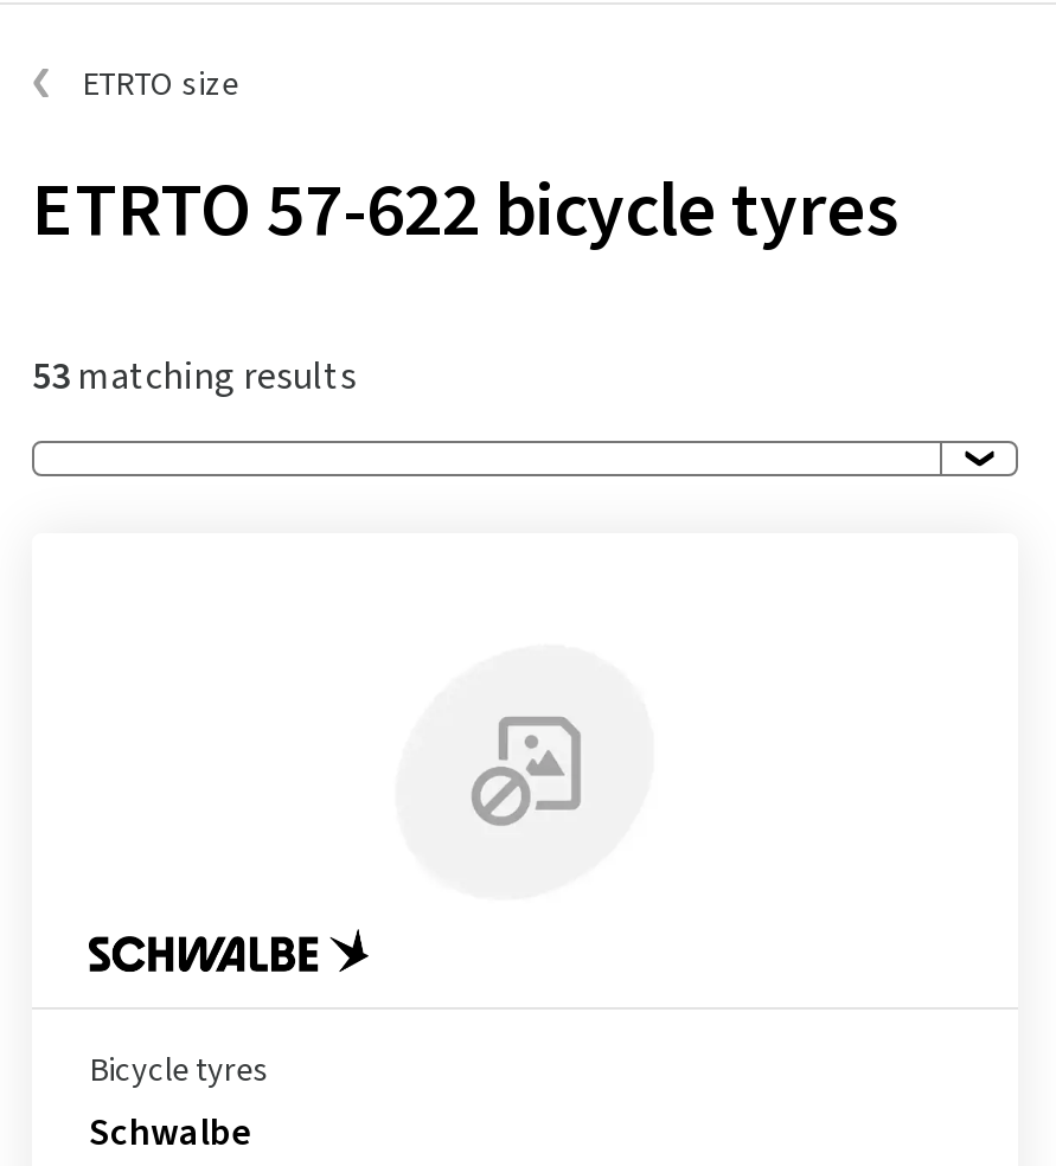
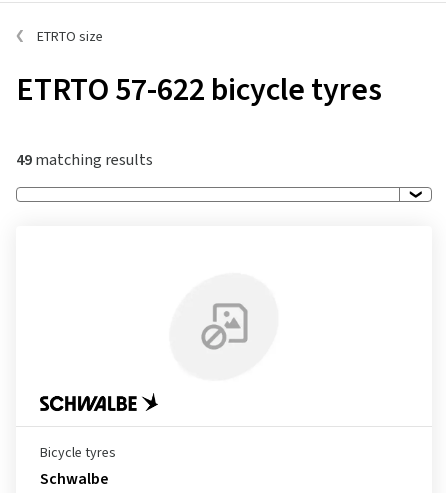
- 53 matching results
+ 49 matching results
